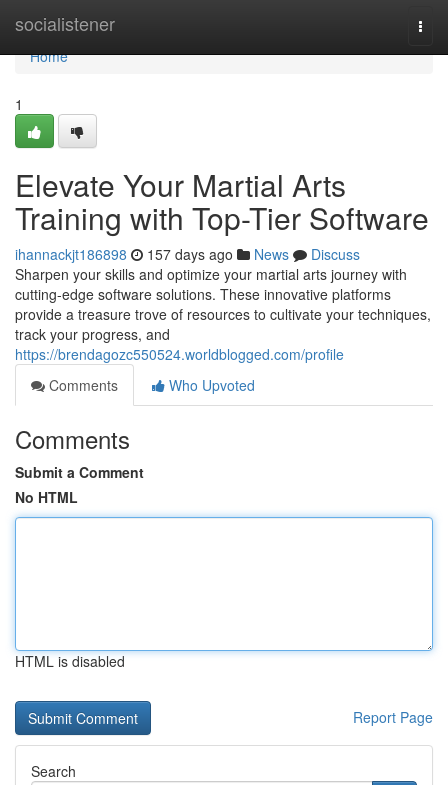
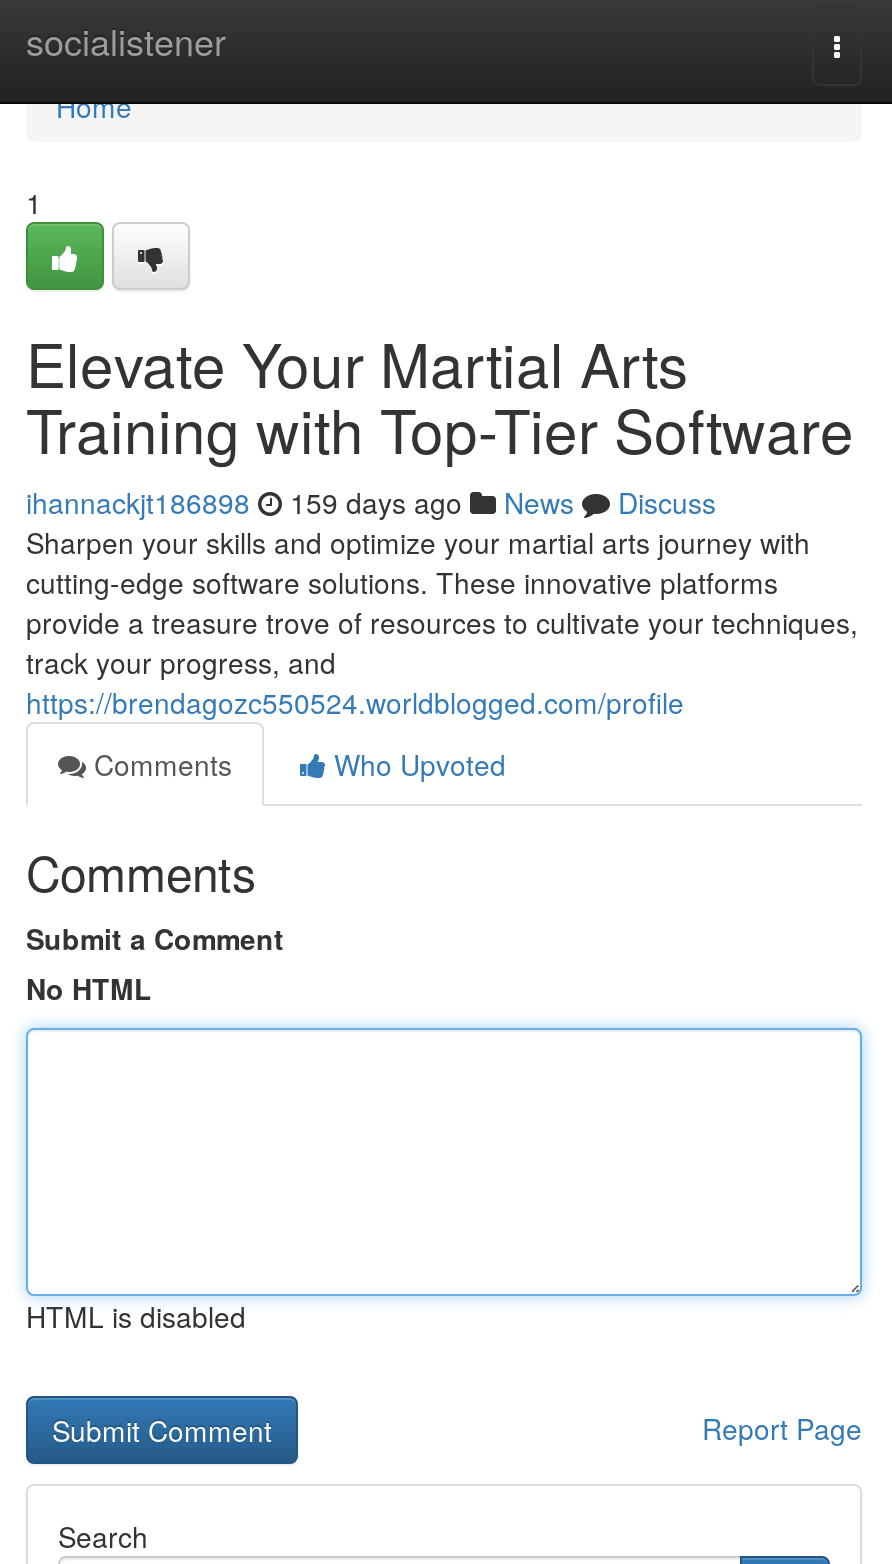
- ihannackjt186898 157 days ago News Discuss
+ ihannackjt186898 159 days ago News Discuss
